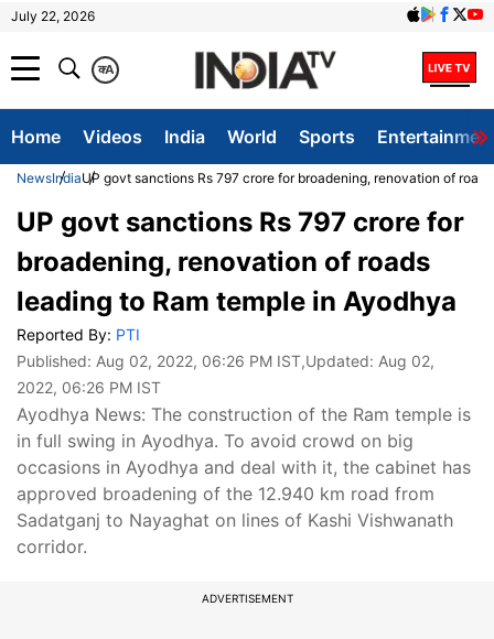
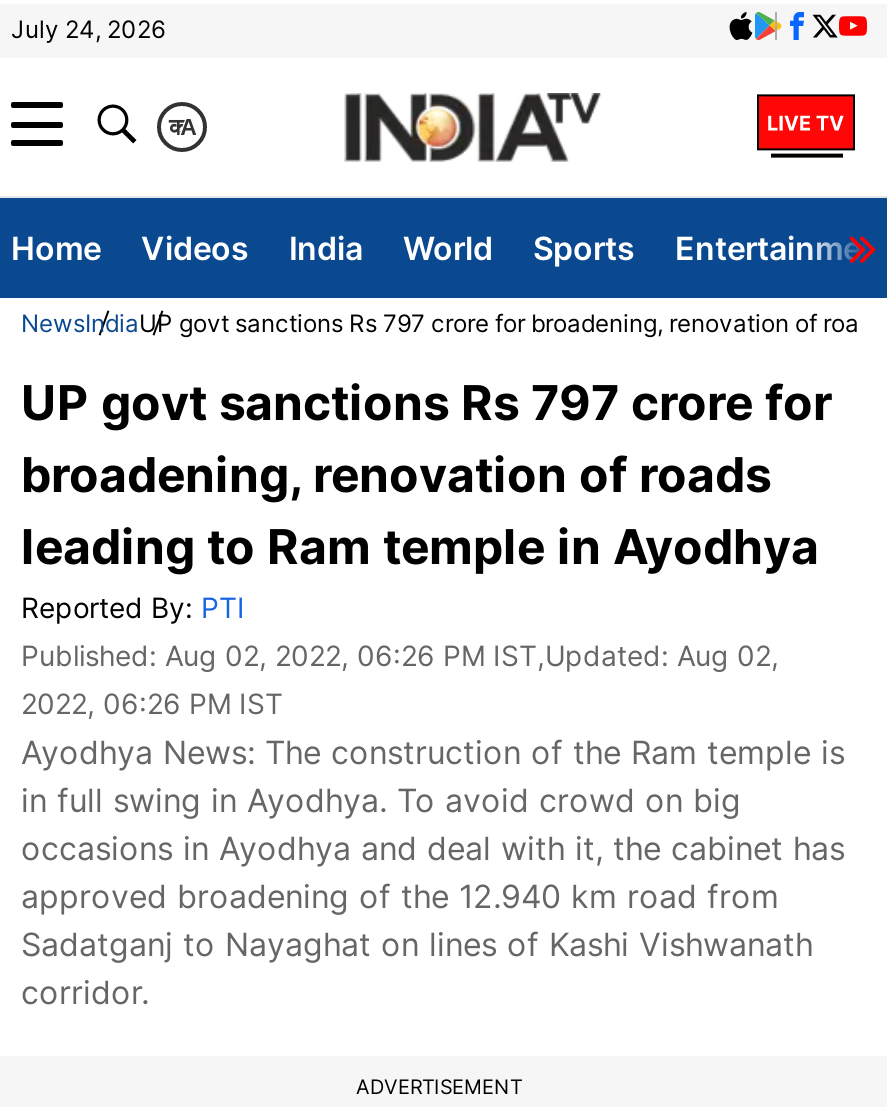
- July 22, 2026
+ July 24, 2026
